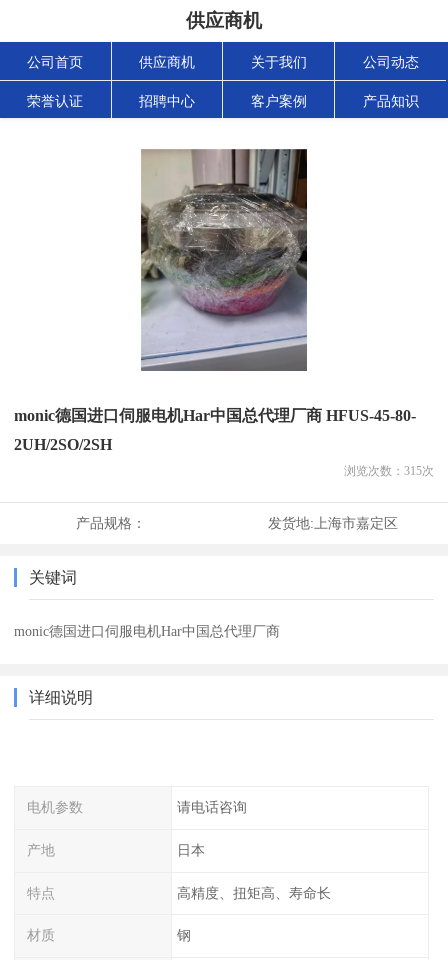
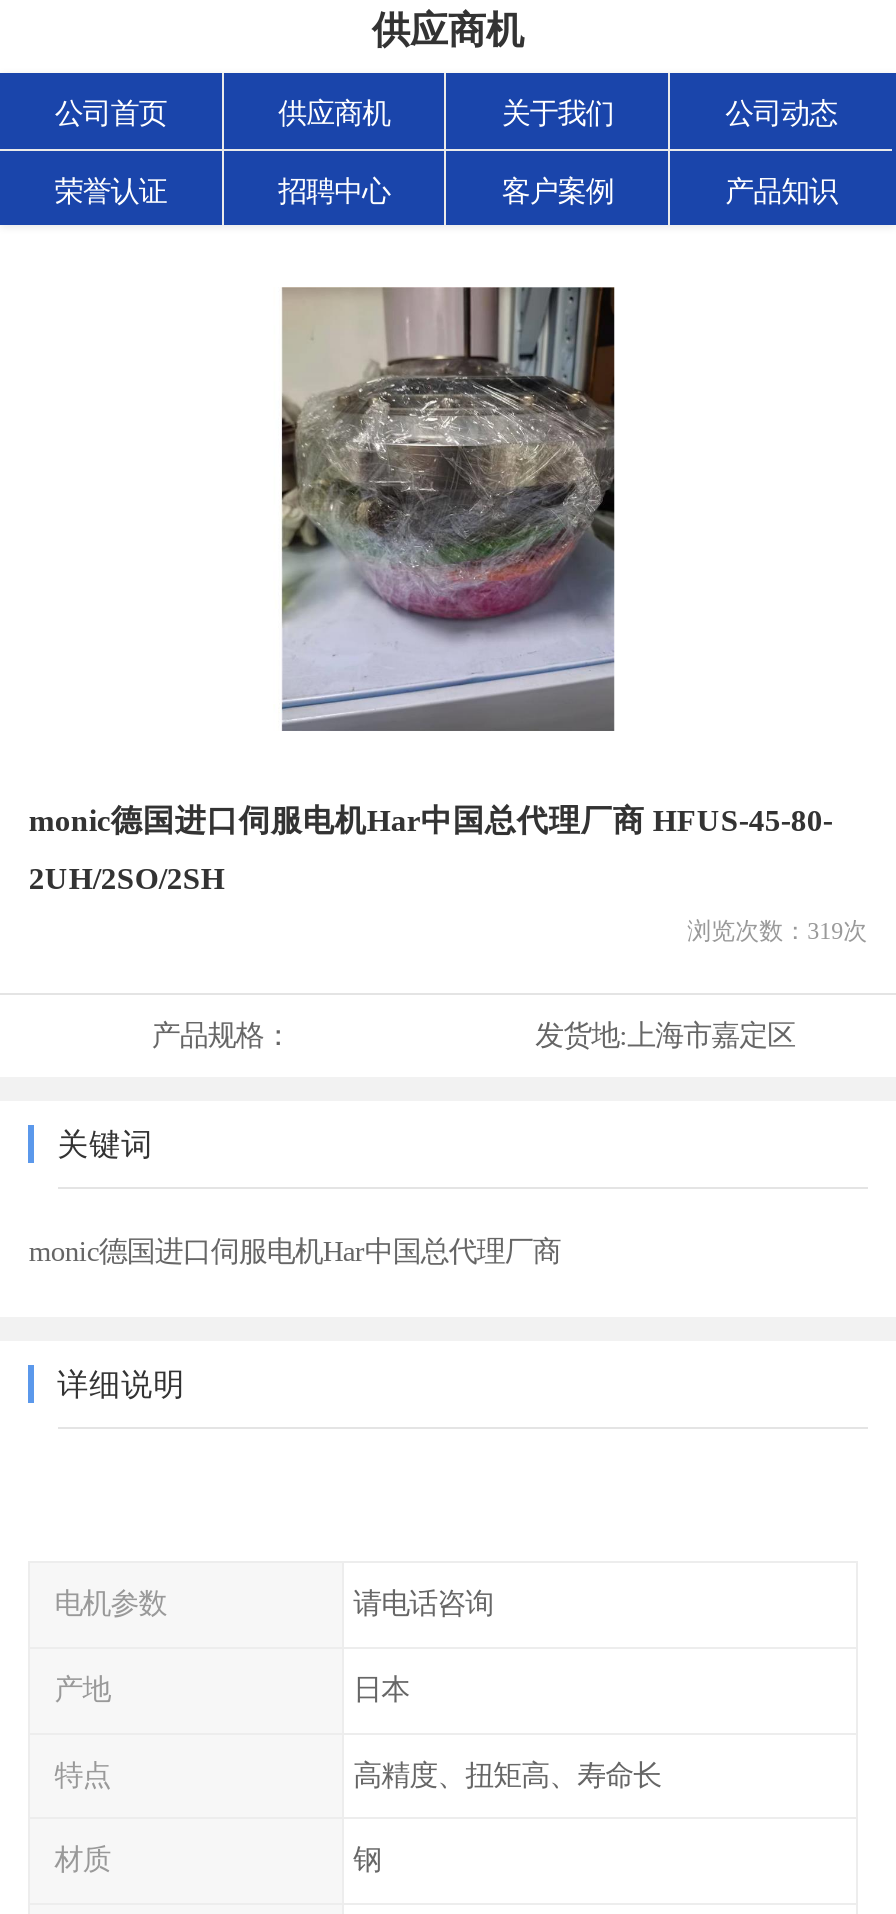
- 浏览次数：315次
+ 浏览次数：319次
